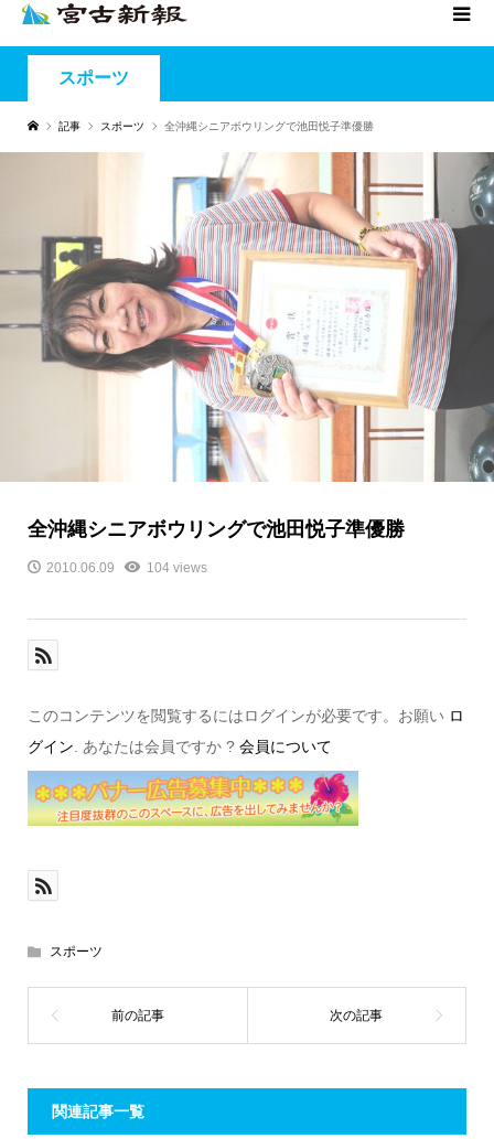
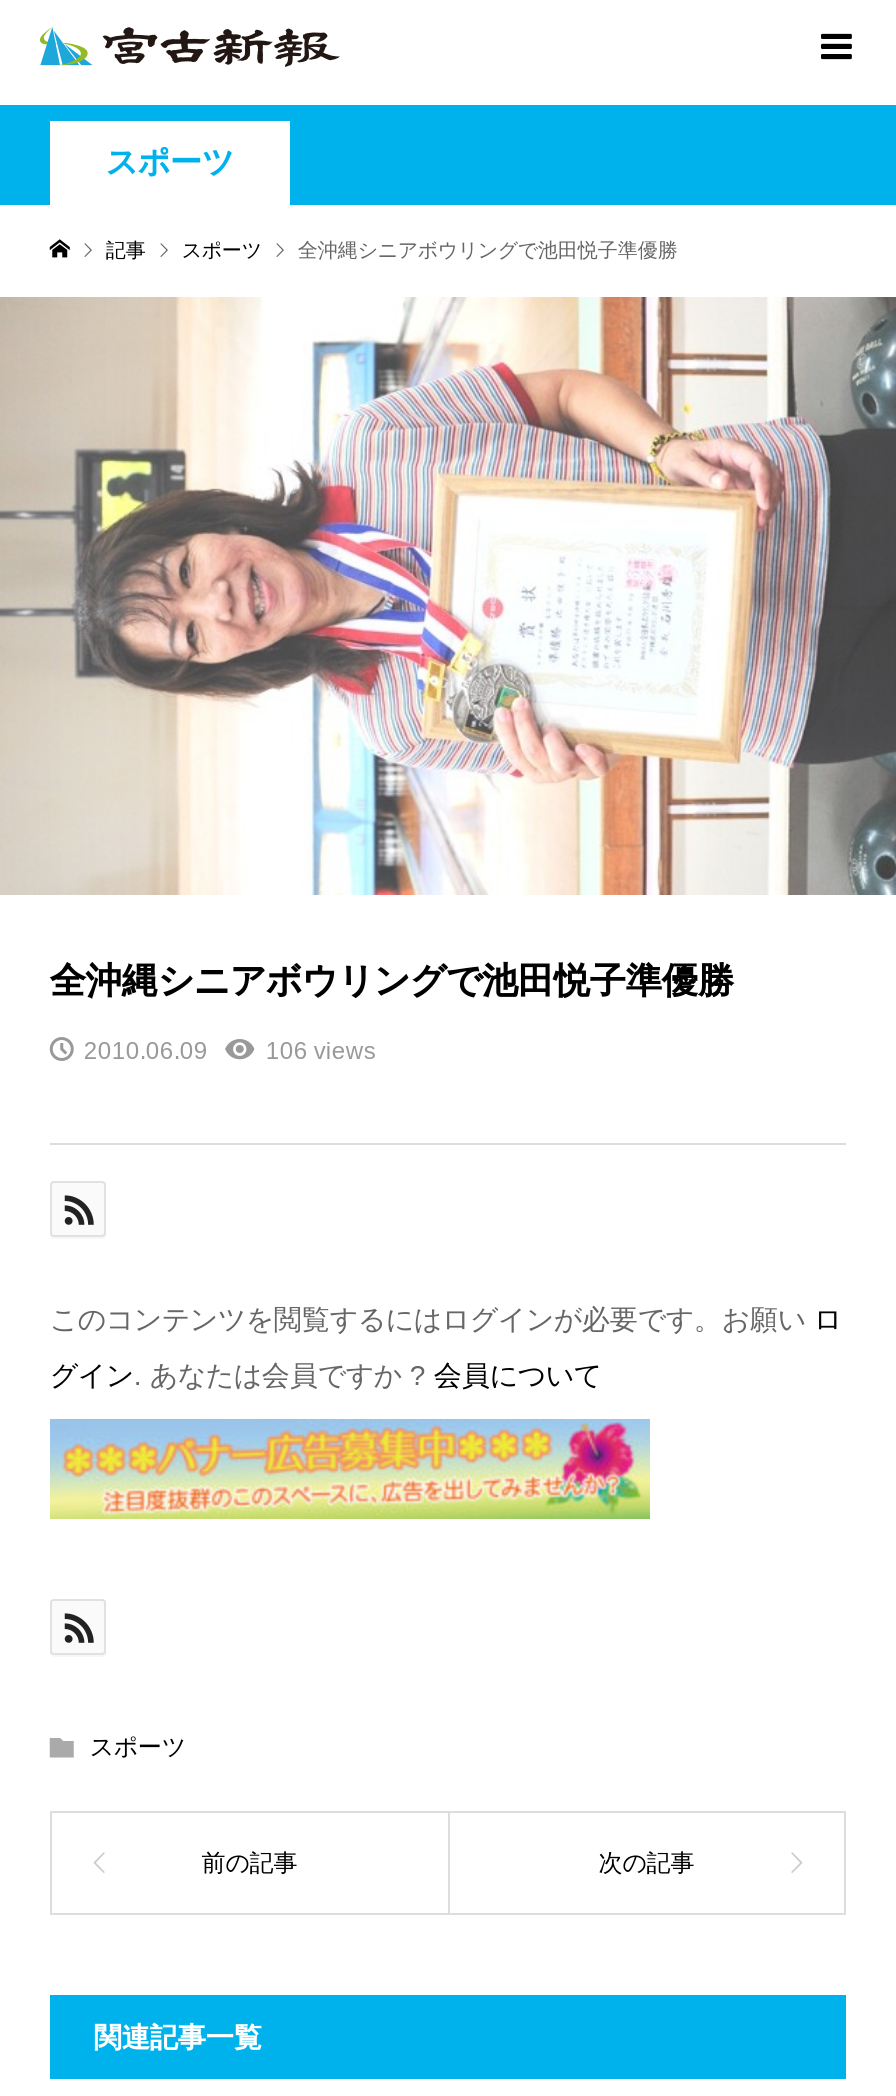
- 104 views
+ 106 views
